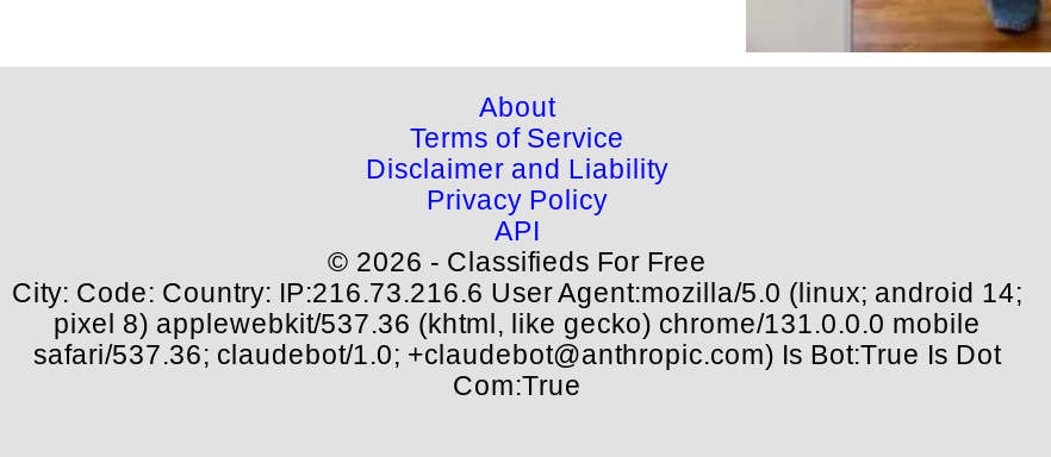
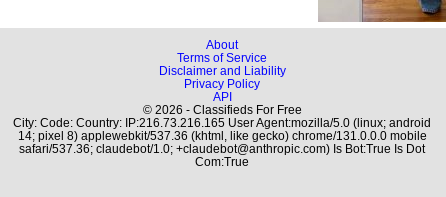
- City: Code: Country: IP:216.73.216.6 User Agent:mozilla/5.0 (linux; android 14;
- pixel 8) applewebkit/537.36 (khtml, like gecko) chrome/131.0.0.0 mobile
+ City: Code: Country: IP:216.73.216.165 User Agent:mozilla/5.0 (linux; android
+ 14; pixel 8) applewebkit/537.36 (khtml, like gecko) chrome/131.0.0.0 mobile
